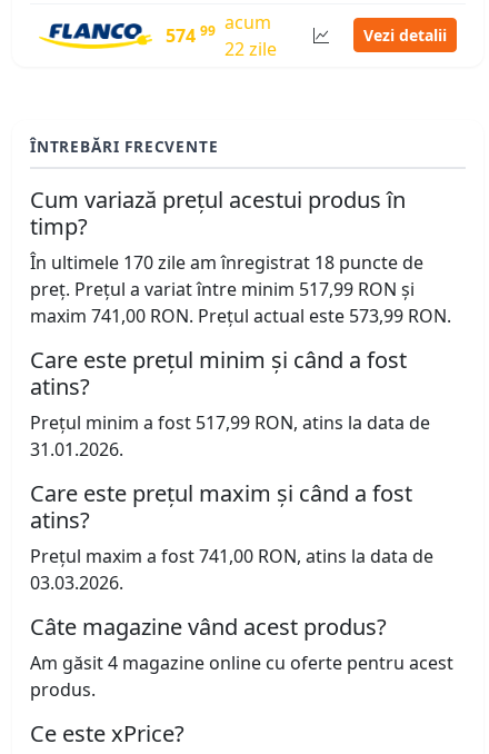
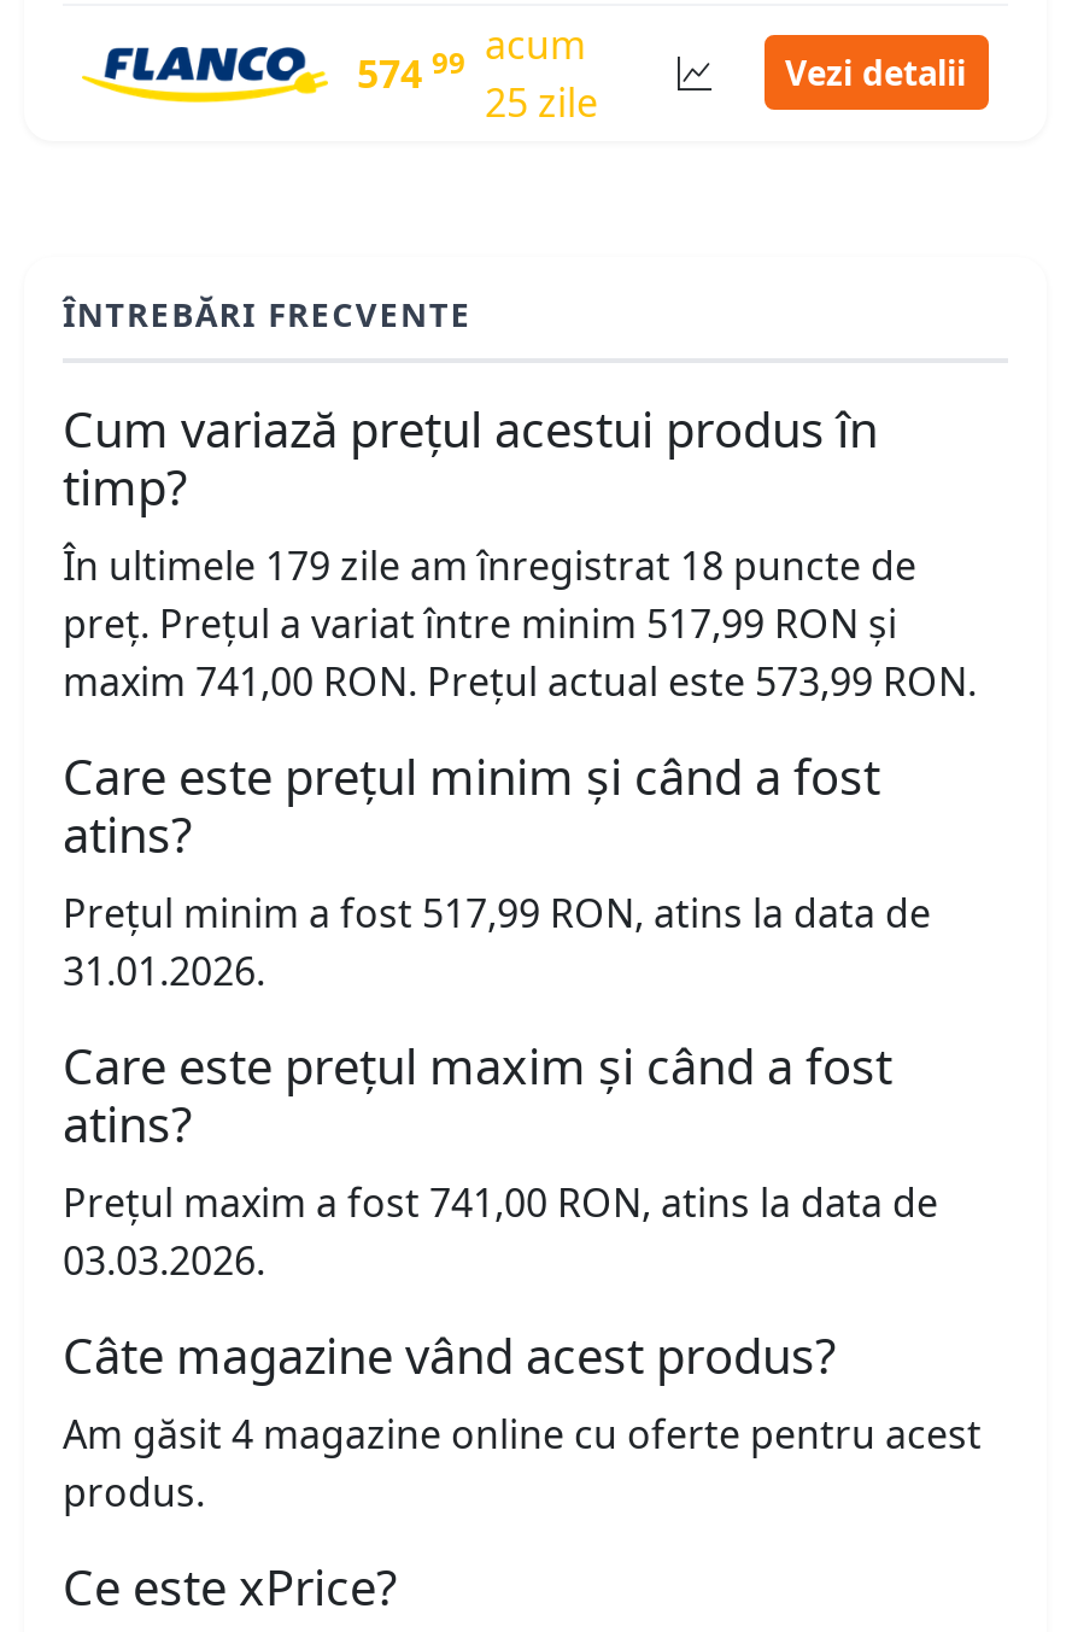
- 22 zile
+ 25 zile

- În ultimele 170 zile am înregistrat 18 puncte de
+ În ultimele 179 zile am înregistrat 18 puncte de
